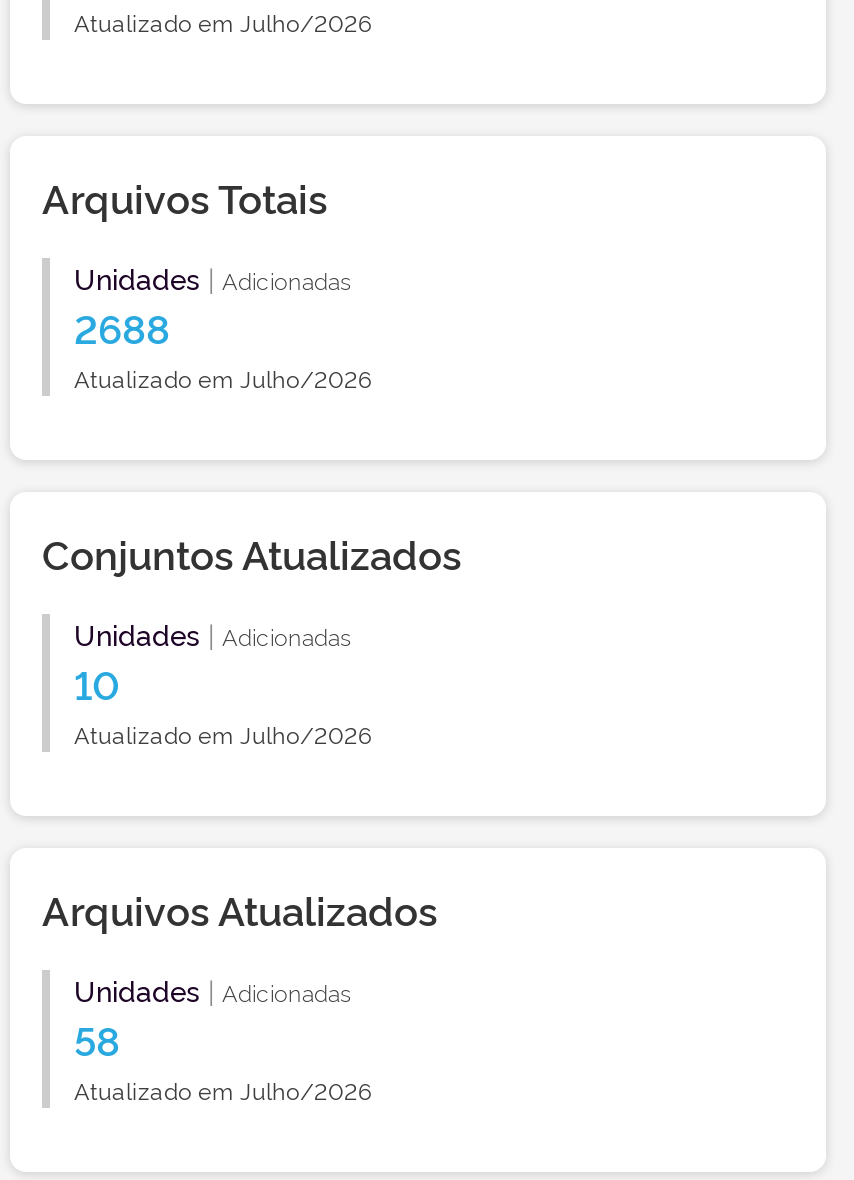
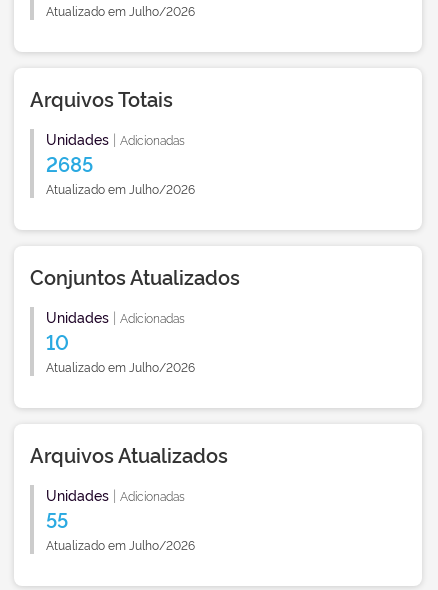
- 2688
+ 2685

- 58
+ 55
